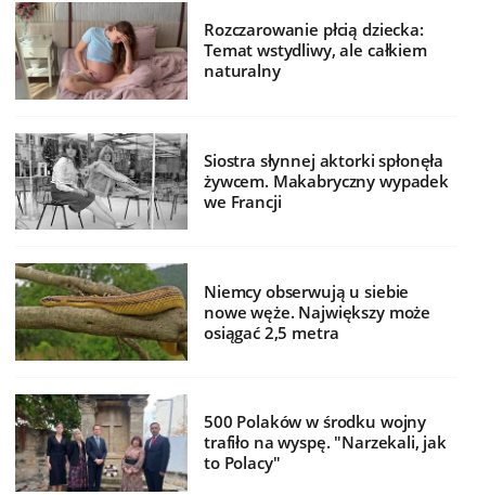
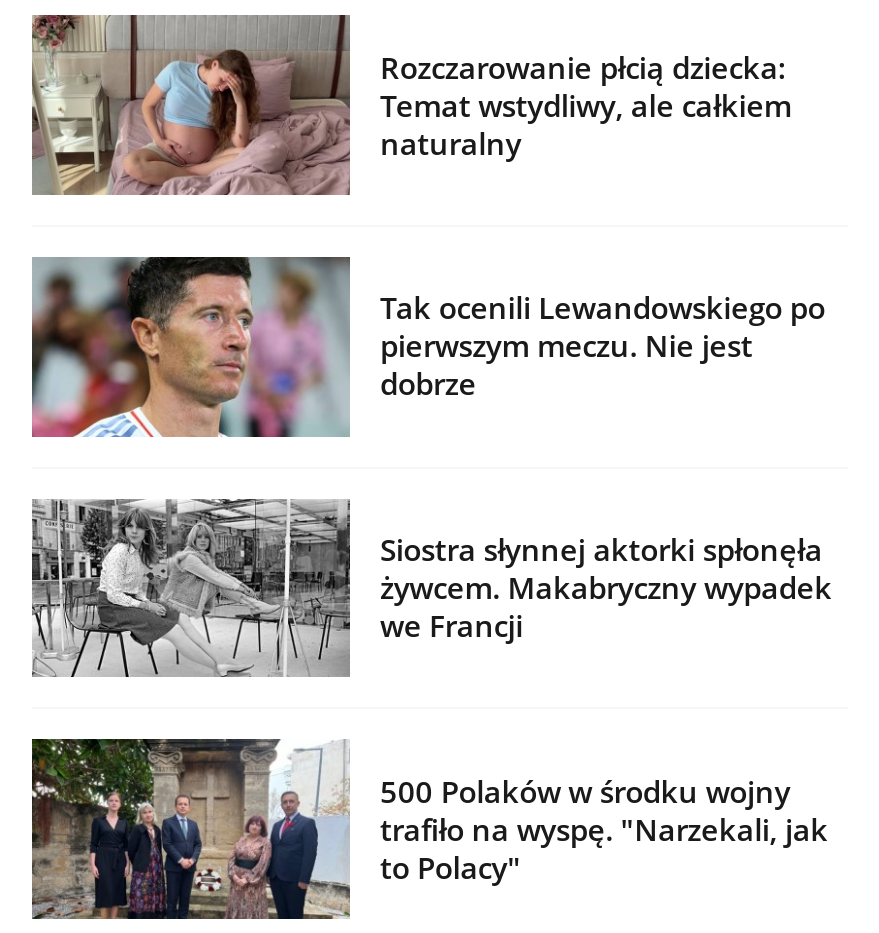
+ [image]
+ Tak ocenili Lewandowskiego po
+ pierwszym meczu. Nie jest
+ dobrze

moved down: Siostra słynnej aktorki spłonęła | żywcem. Makabryczny wypadek | we Francji

- [image]
- Niemcy obserwują u siebie
- nowe węże. Największy może
- osiągać 2,5 metra
